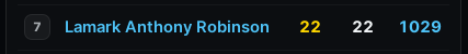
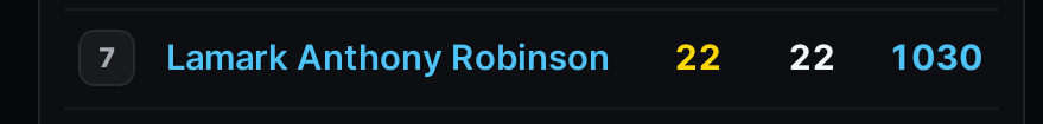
- 7 Lamark Anthony Robinson 22 22 1029
+ 7 Lamark Anthony Robinson 22 22 1030
